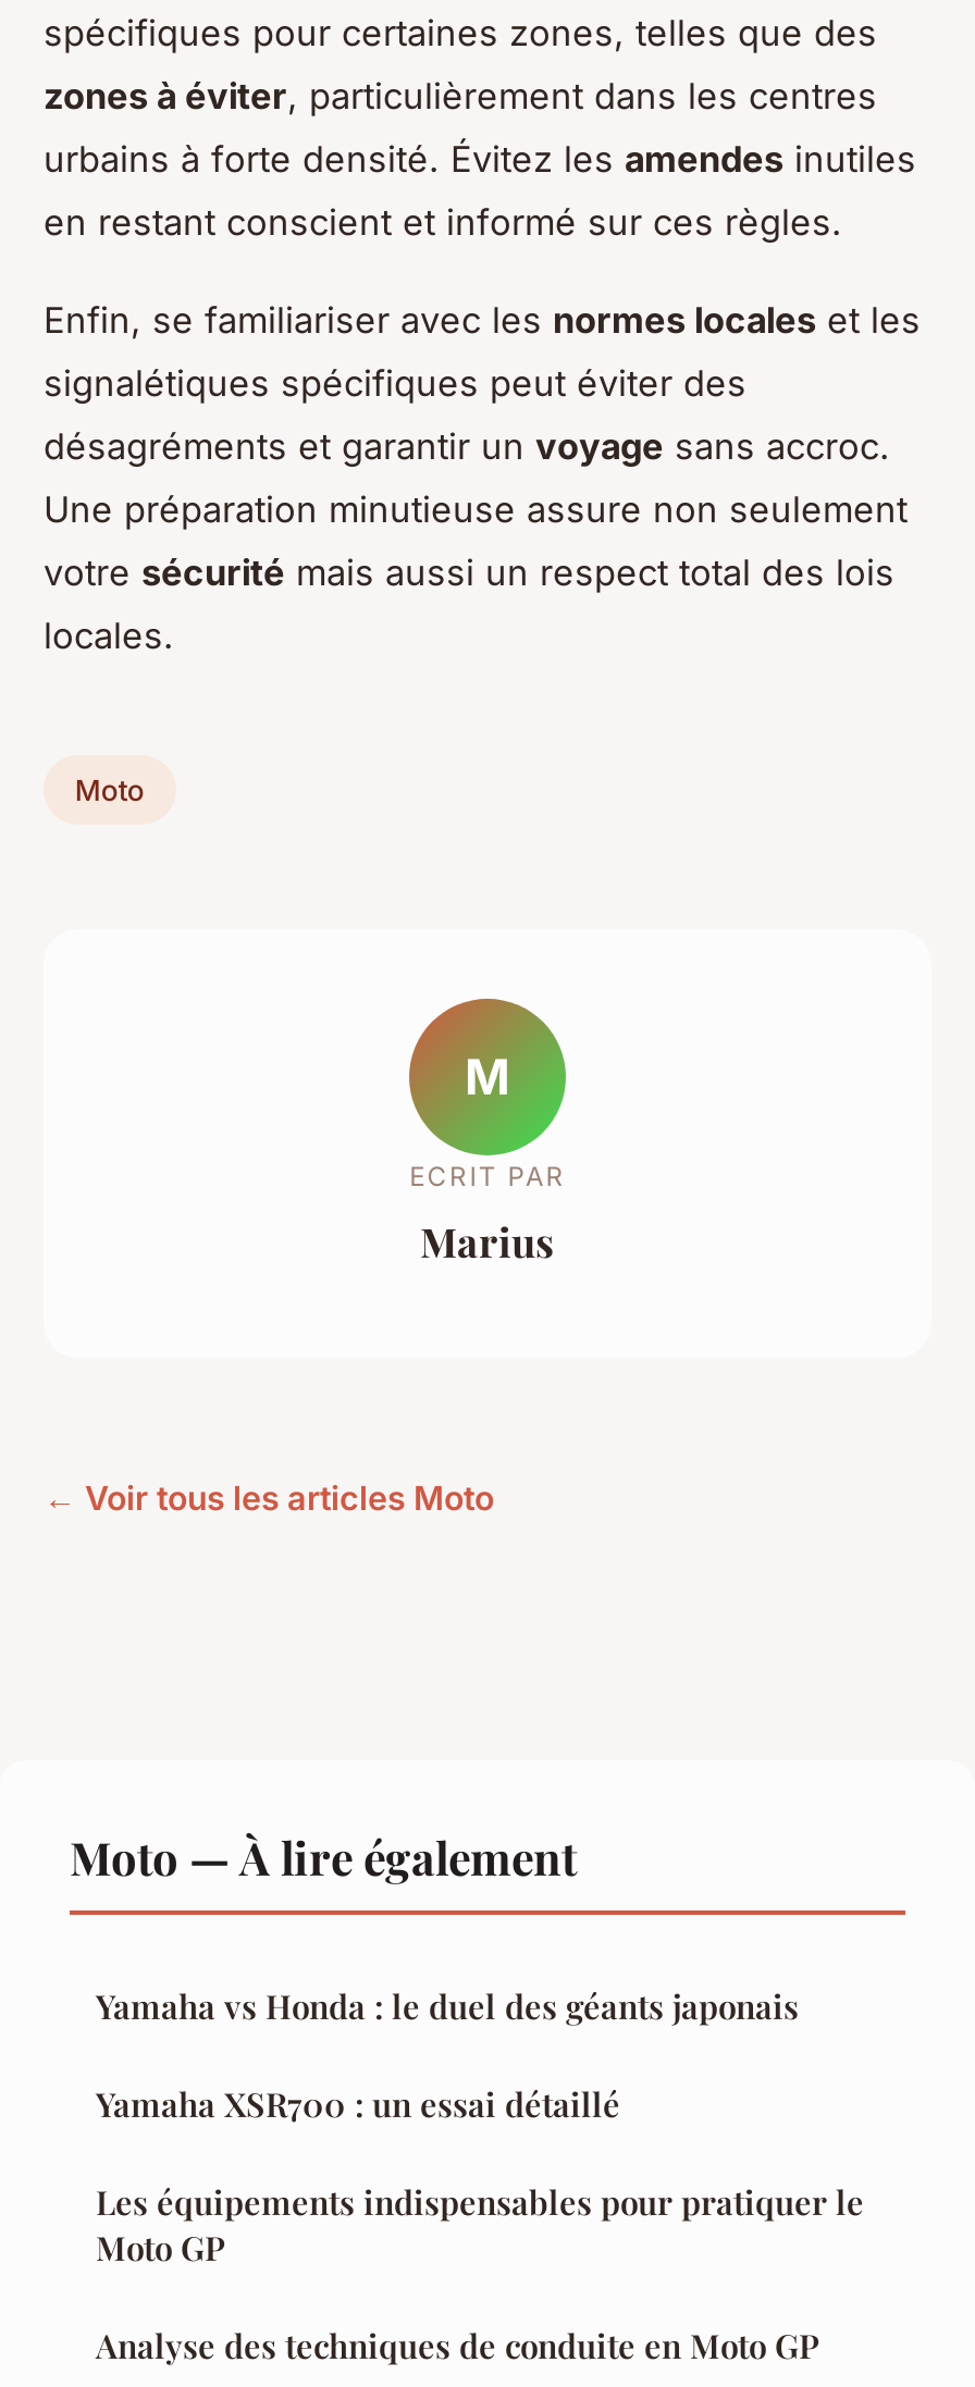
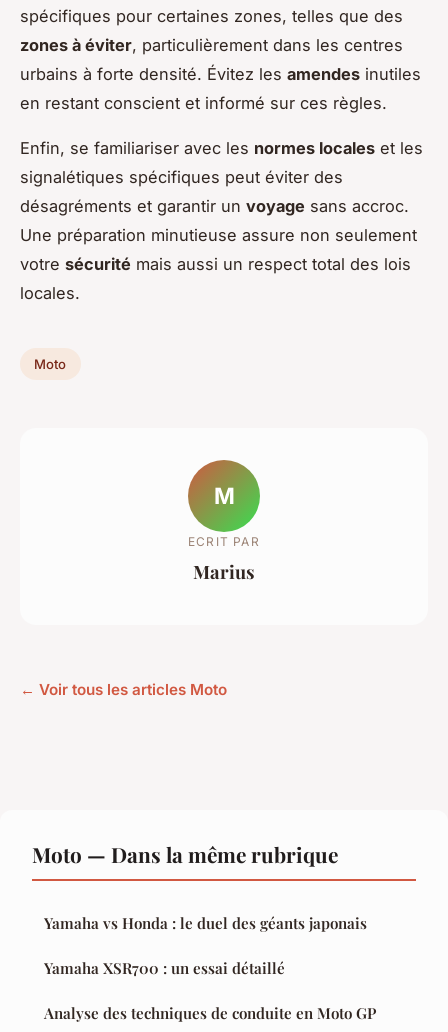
- Moto — À lire également
+ Moto — Dans la même rubrique

- Les équipements indispensables pour pratiquer le
- Moto GP
